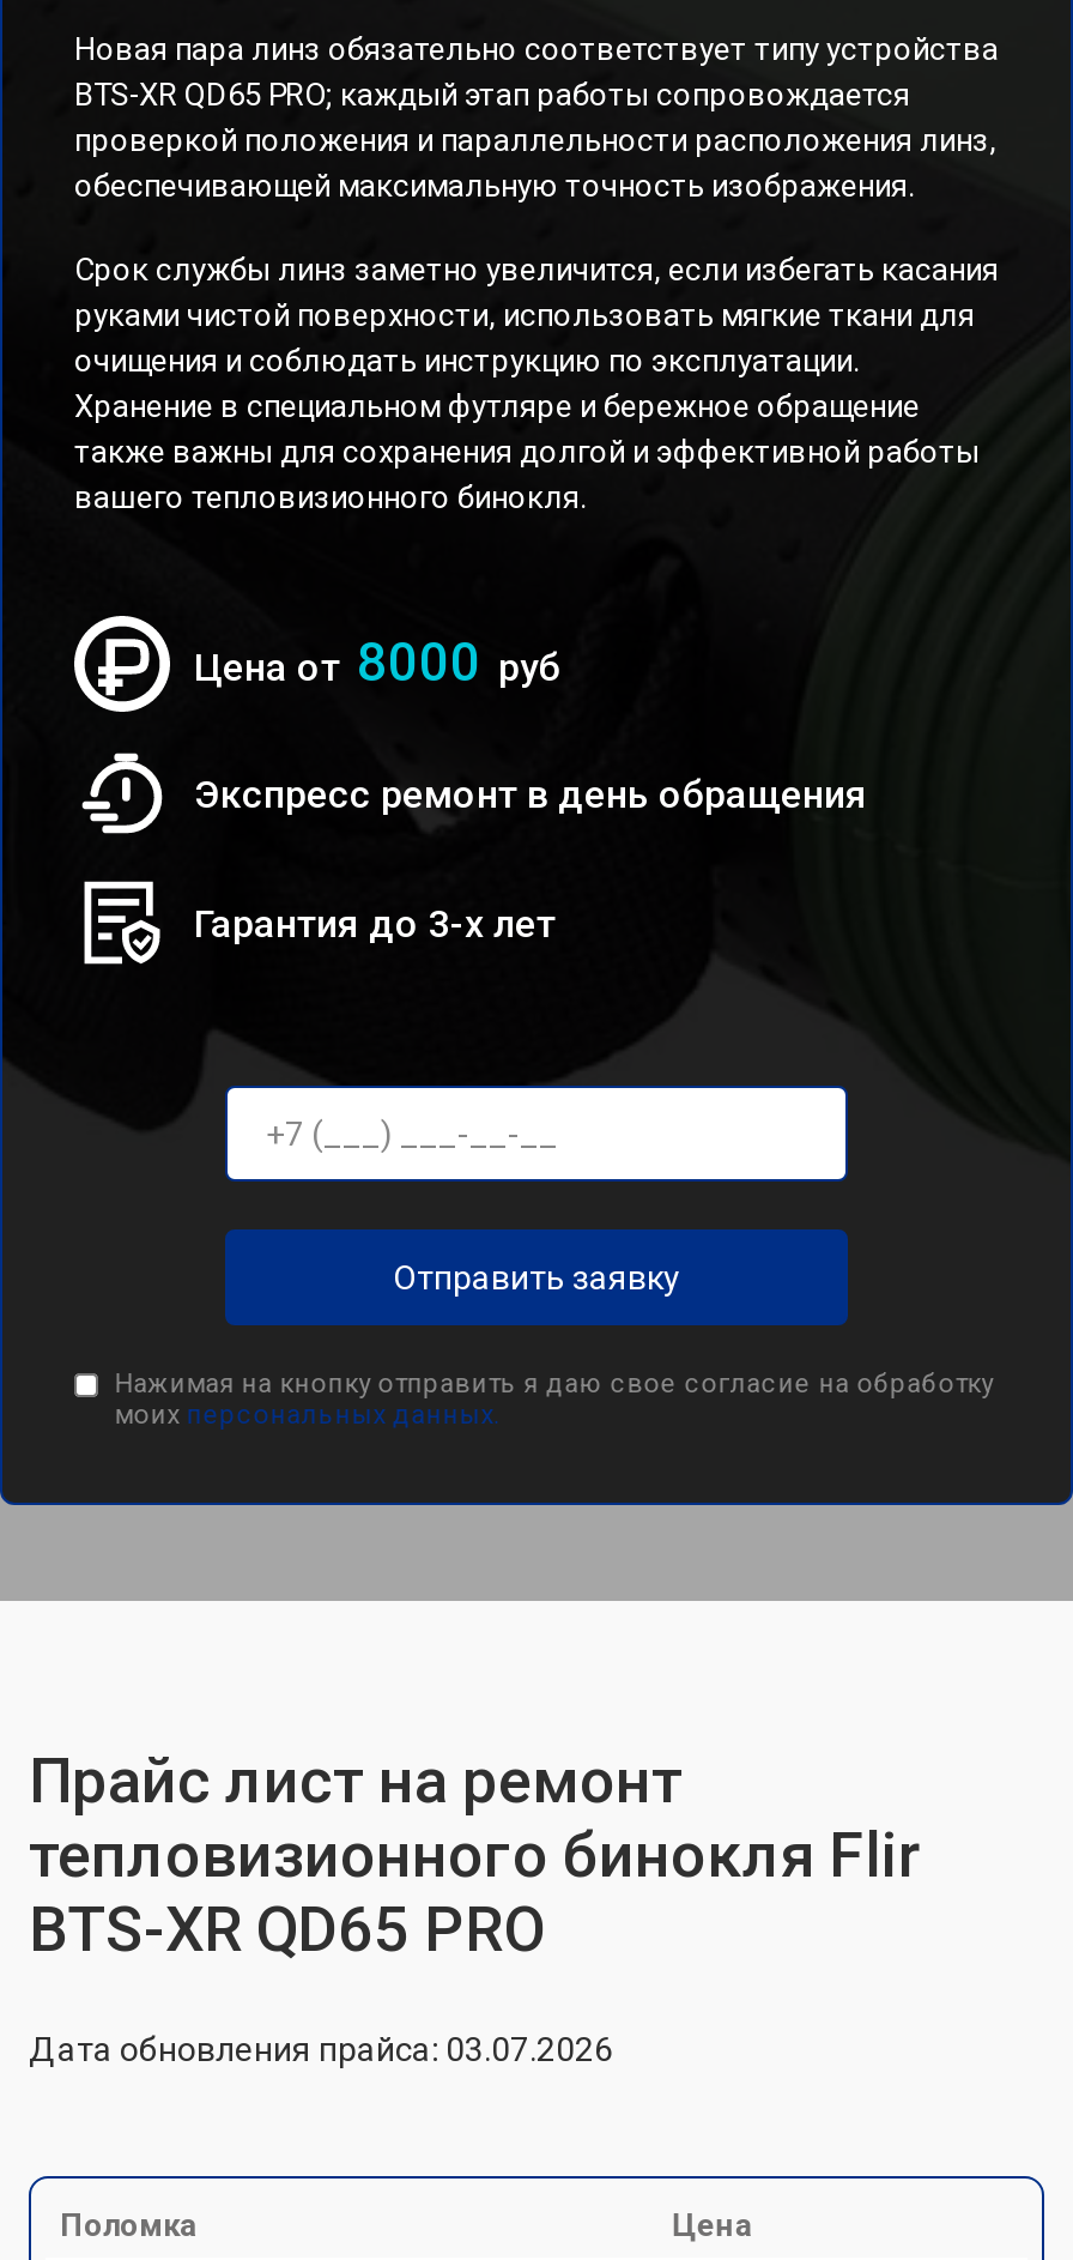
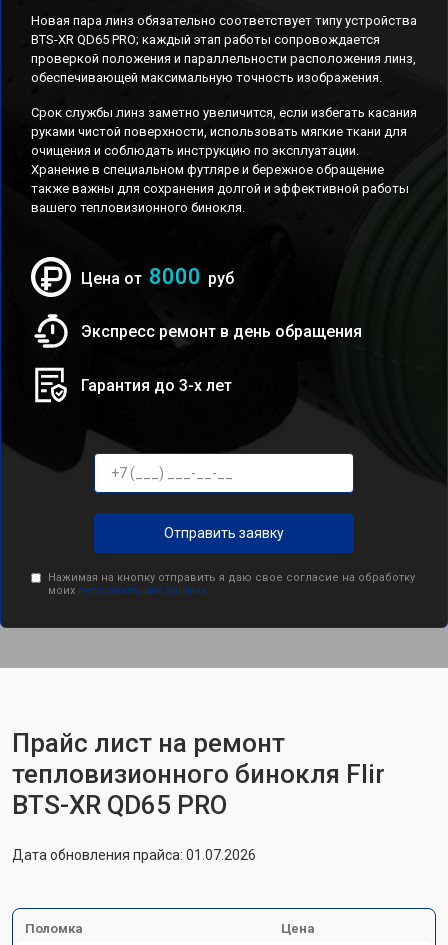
- Дата обновления прайса: 03.07.2026
+ Дата обновления прайса: 01.07.2026
